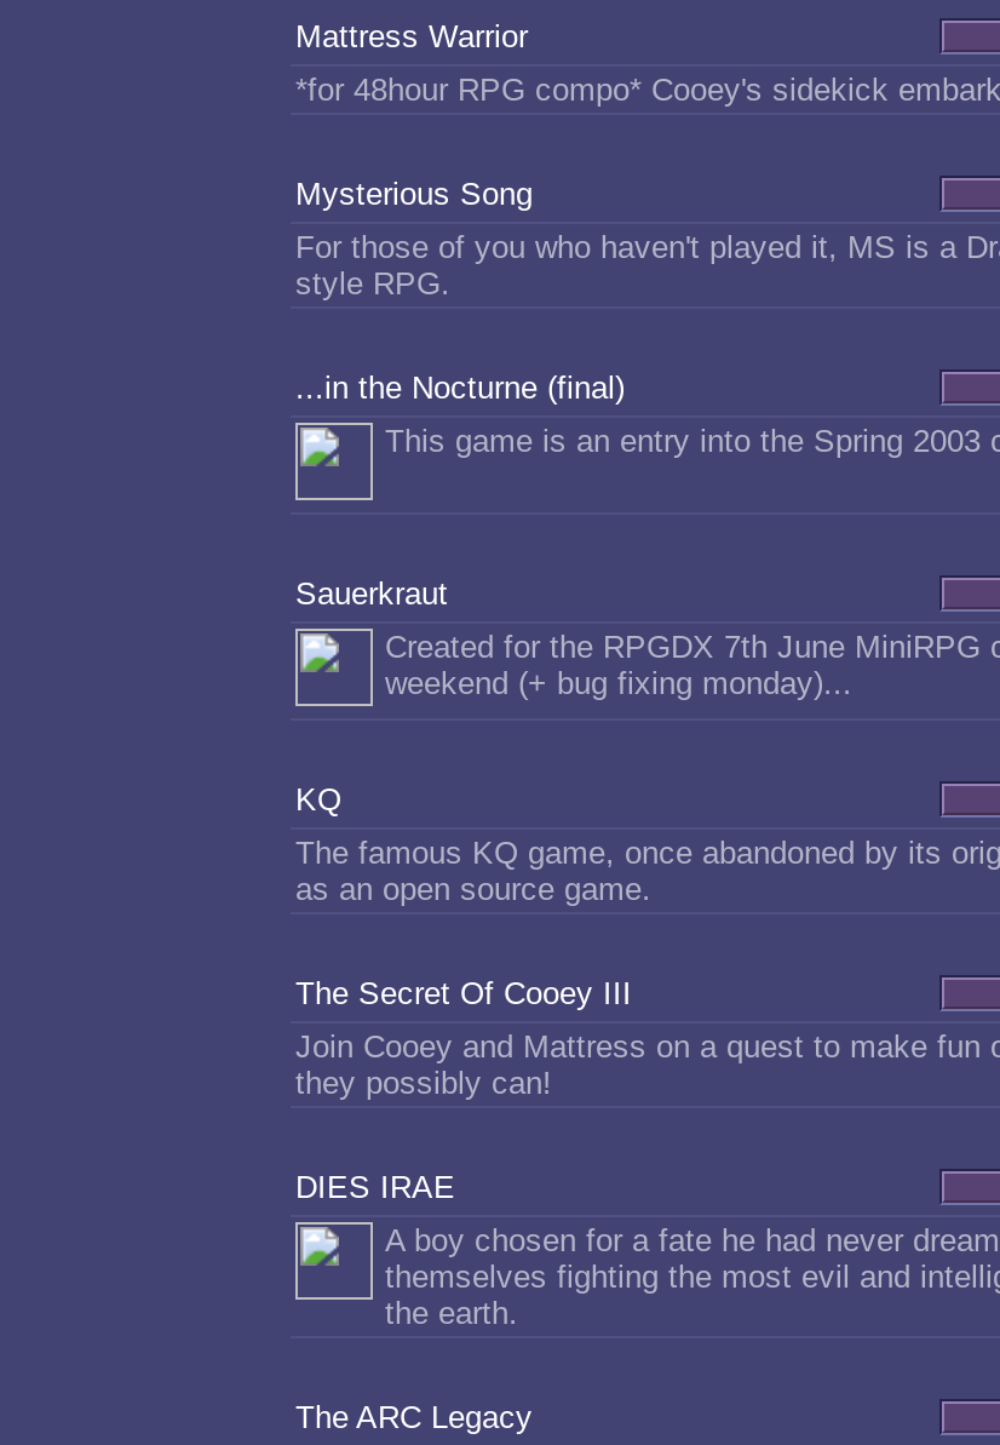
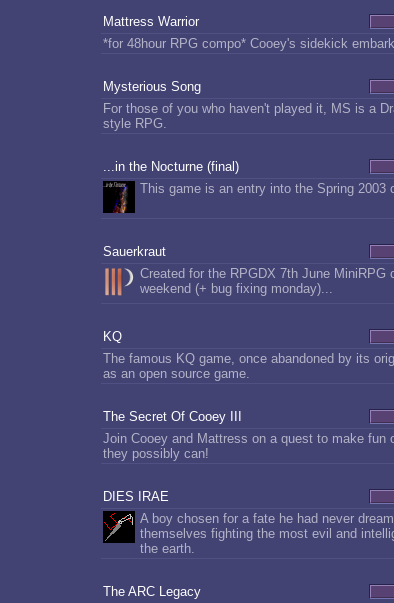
- [image]
+ [image]

- [image]
+ [image]

- [image]
+ [image]
